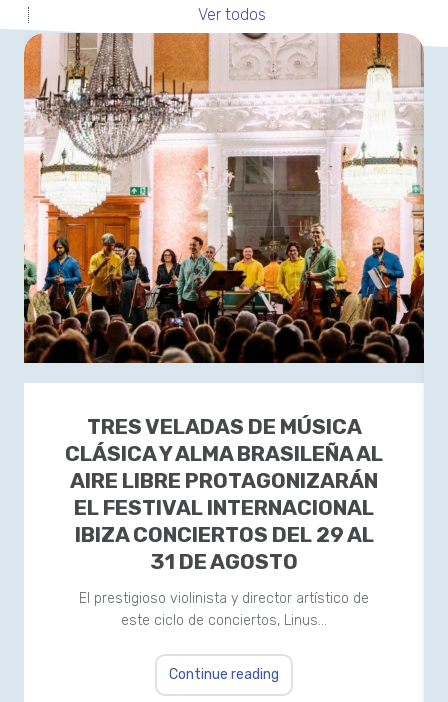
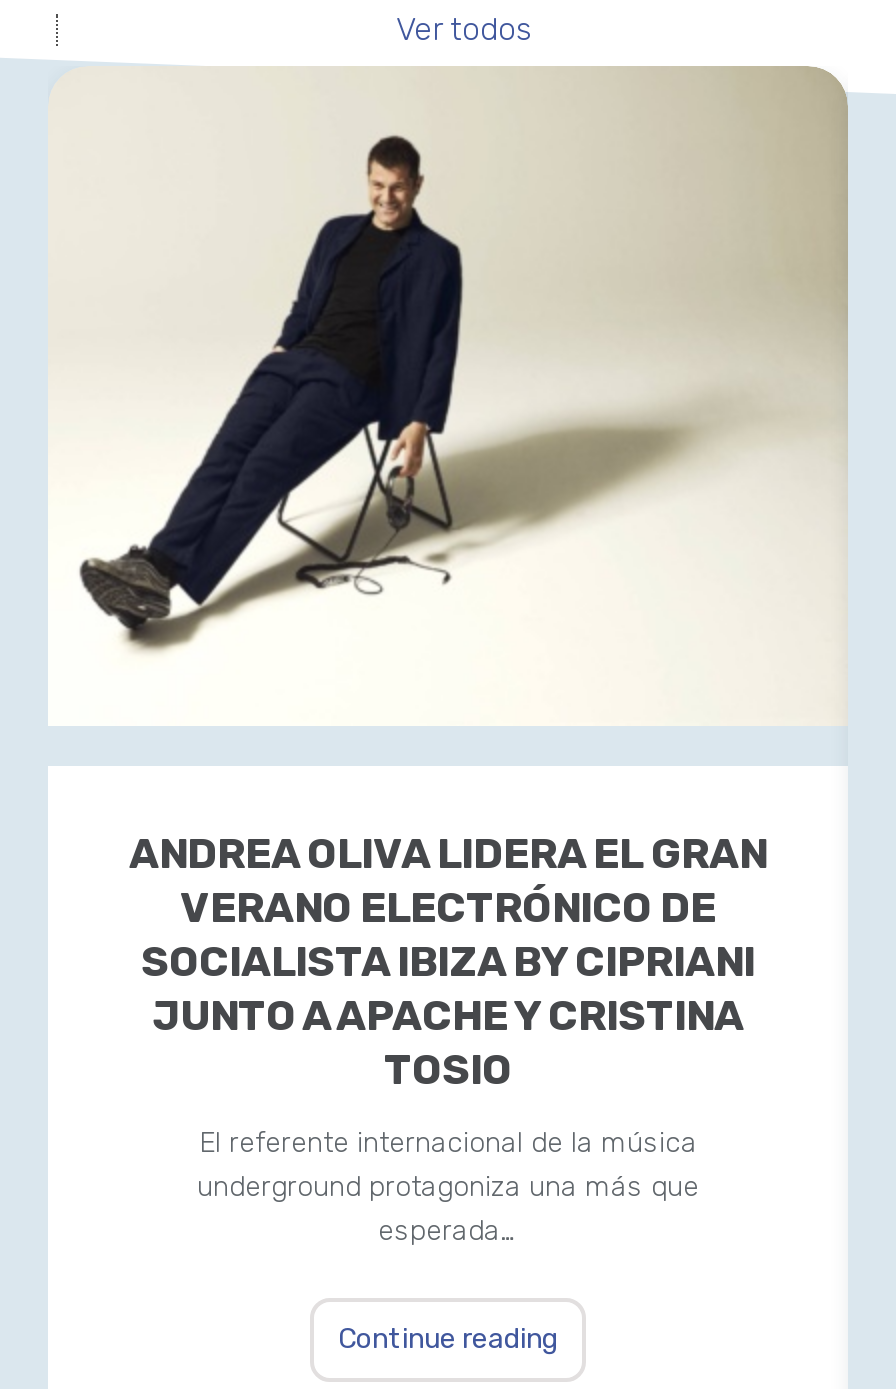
- [image]
+ [image]

- TRES VELADAS DE MÚSICA
- CLÁSICA Y ALMA BRASILEÑA AL
- AIRE LIBRE PROTAGONIZARÁN
- EL FESTIVAL INTERNACIONAL
- IBIZA CONCIERTOS DEL 29 AL
- 31 DE AGOSTO
+ ANDREA OLIVA LIDERA EL GRAN
+ VERANO ELECTRÓNICO DE
+ SOCIALISTA IBIZA BY CIPRIANI
+ JUNTO A APACHE Y CRISTINA
+ TOSIO

- El prestigioso violinista y director artístico de
- este ciclo de conciertos, Linus…
+ El referente internacional de la música
+ underground protagoniza una más que
+ esperada…
